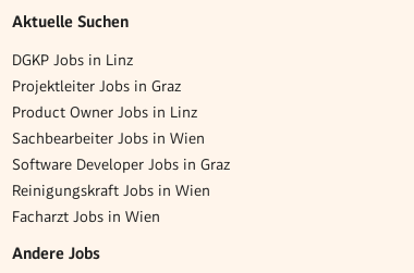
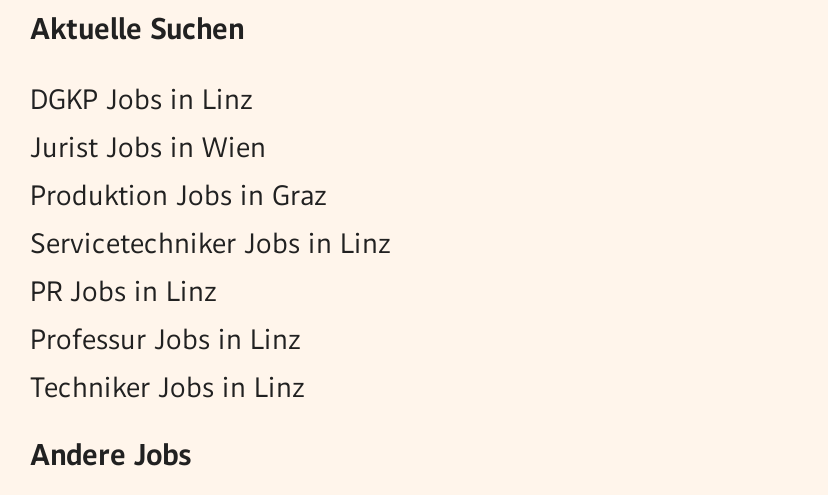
- Projektleiter Jobs in Graz
+ Jurist Jobs in Wien

- Product Owner Jobs in Linz
+ Produktion Jobs in Graz

- Sachbearbeiter Jobs in Wien
+ Servicetechniker Jobs in Linz

- Software Developer Jobs in Graz
+ PR Jobs in Linz

- Reinigungskraft Jobs in Wien
+ Professur Jobs in Linz

- Facharzt Jobs in Wien
+ Techniker Jobs in Linz
